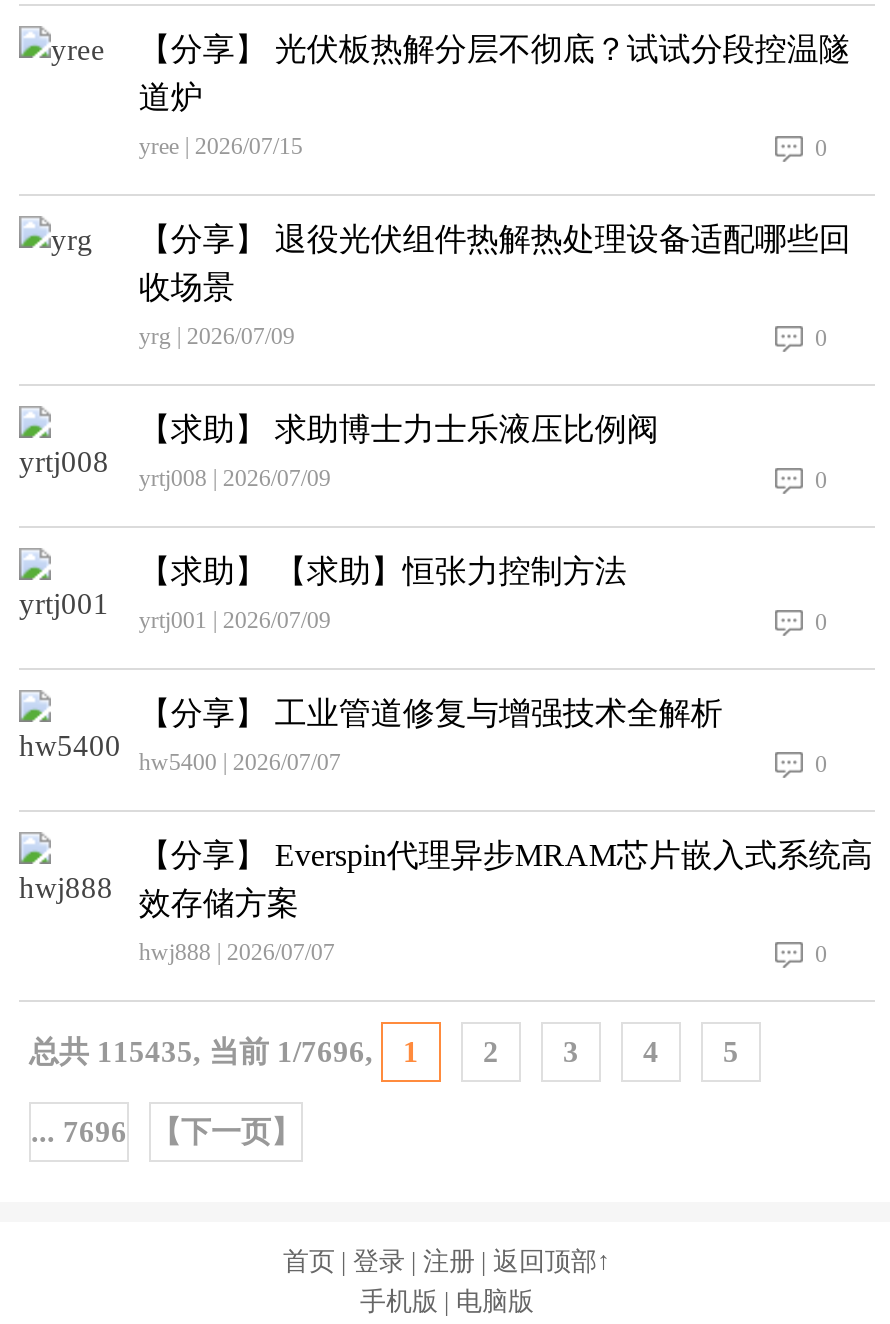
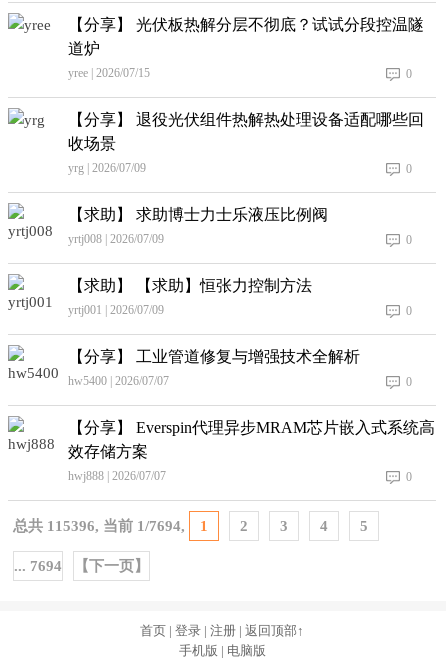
- 总共115435, 当前1/7696, 1 2 3 4 5
+ 总共115396, 当前1/7694, 1 2 3 4 5

- ... 7696 【下一页】
+ ... 7694 【下一页】
